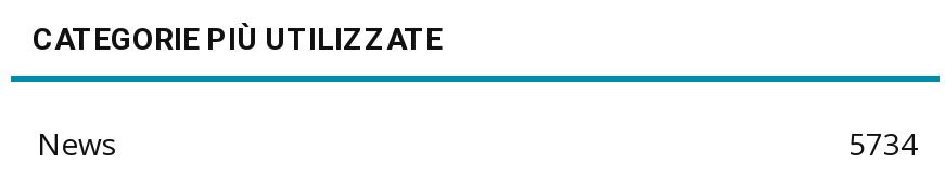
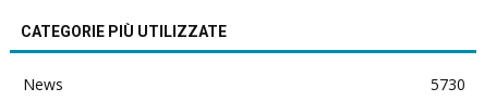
- 5734
+ 5730
